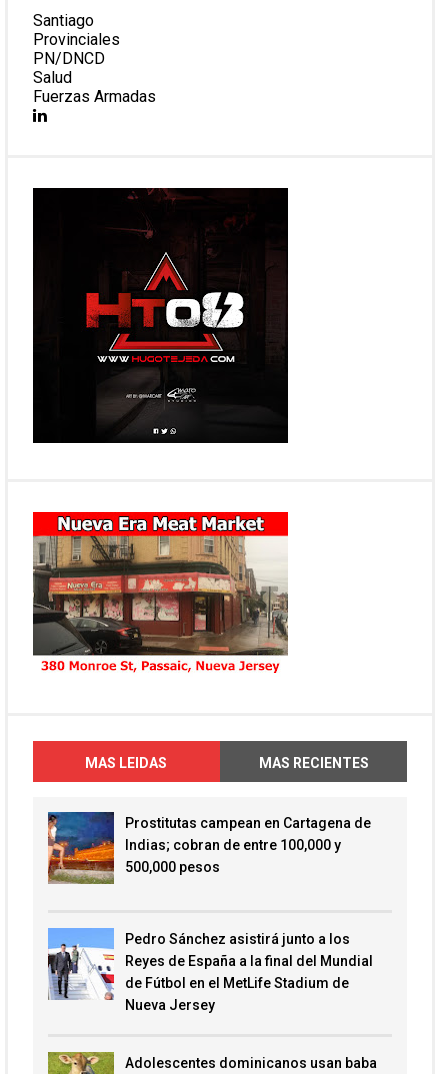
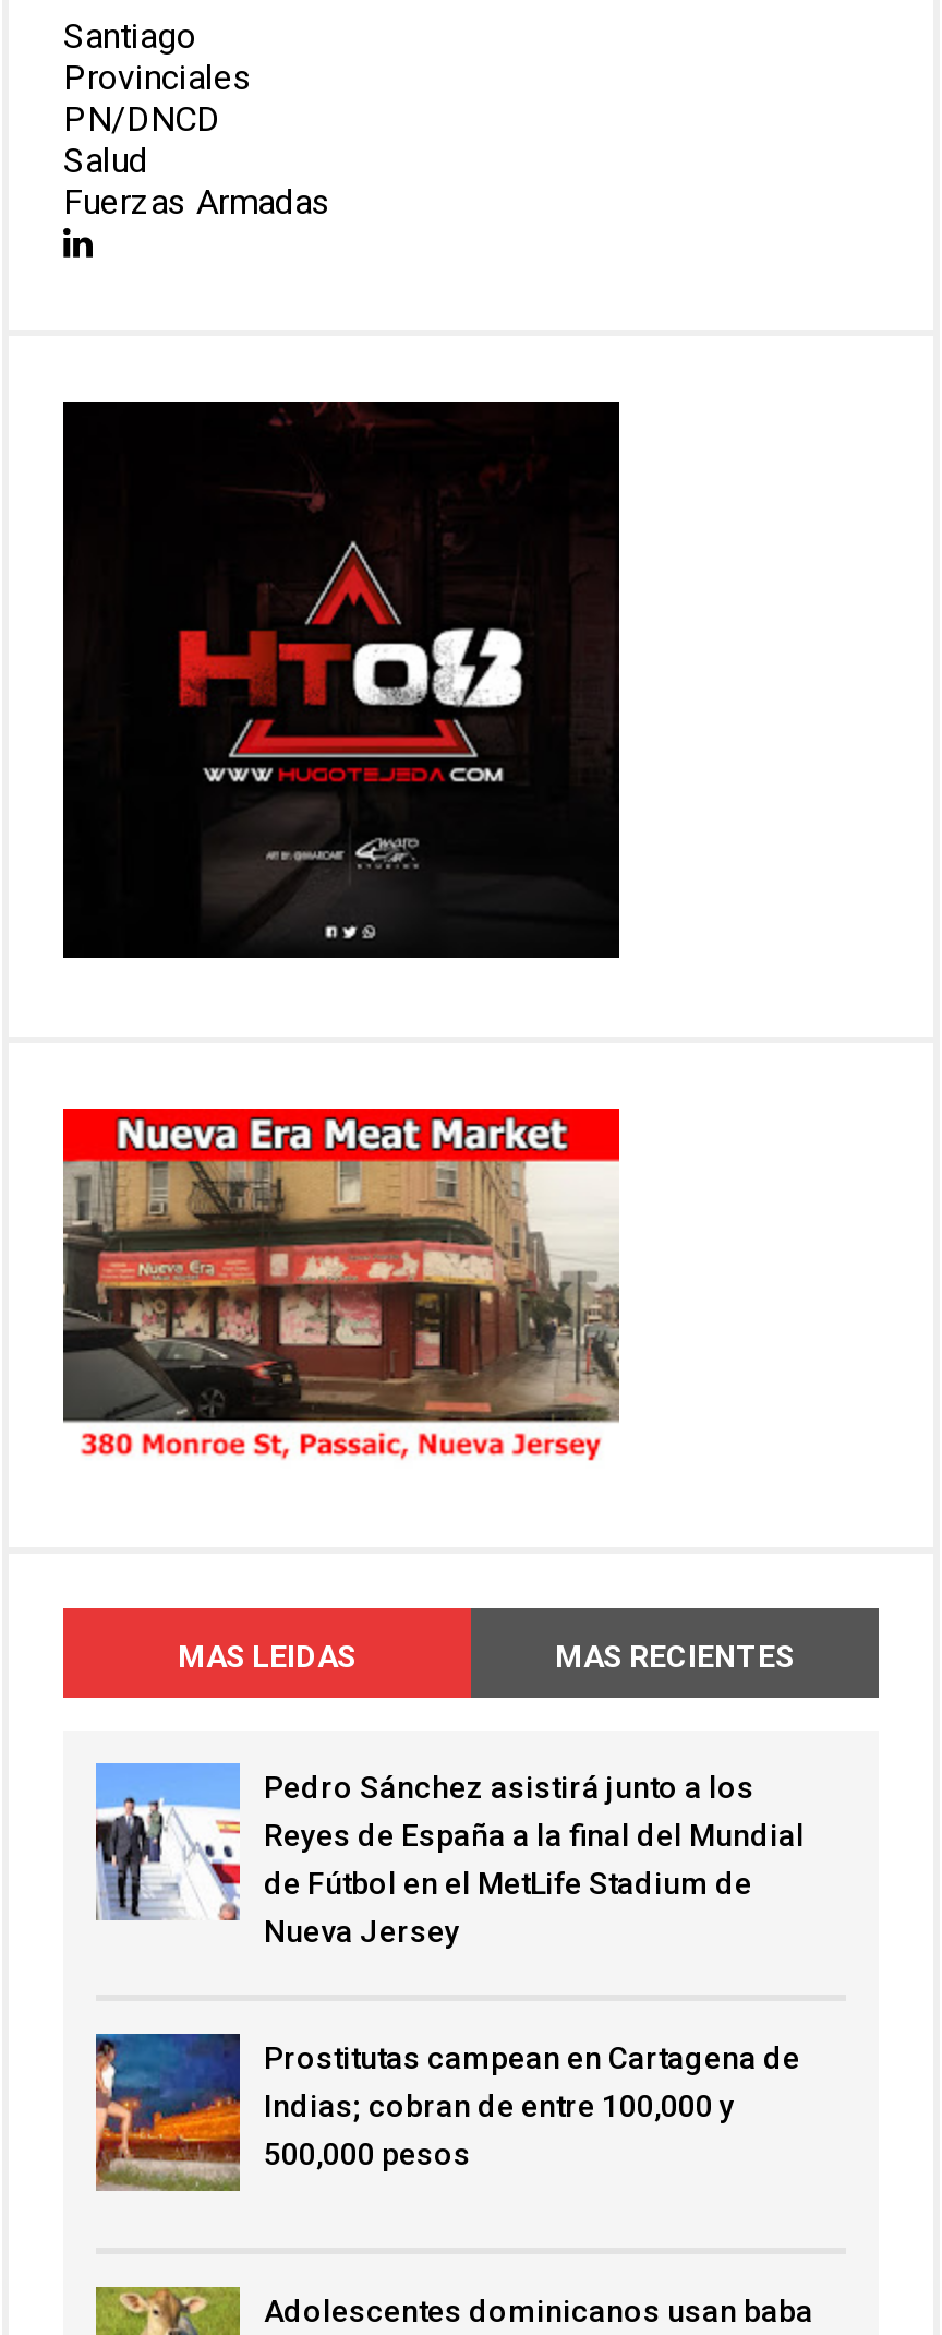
moved down: [image] | Prostitutas campean en Cartagena de | Indias; cobran de entre 100,000 y | 500,000 pesos

moved up: [image] | Pedro Sánchez asistirá junto a los | Reyes de España a la final del Mundial | de Fútbol en el MetLife Stadium de | Nueva Jersey
